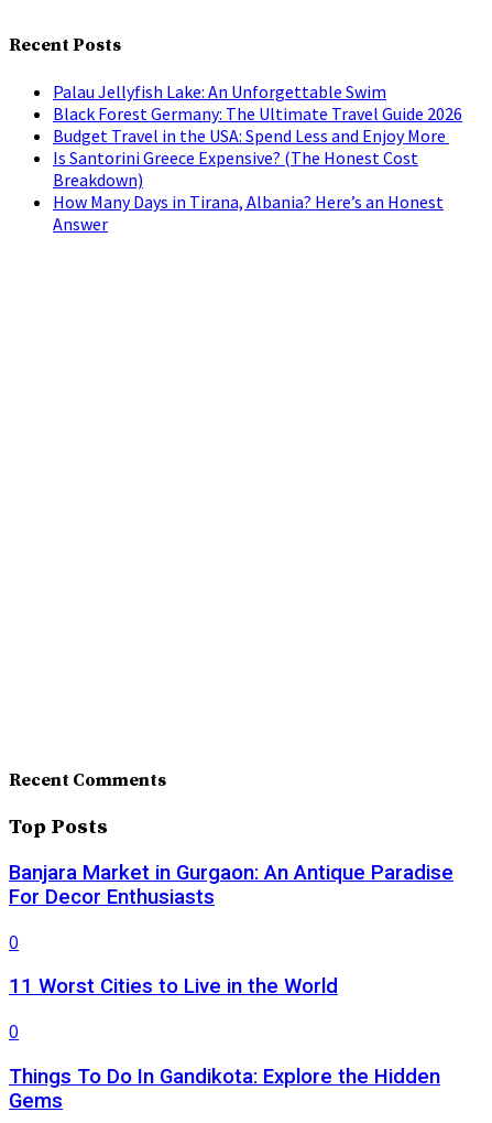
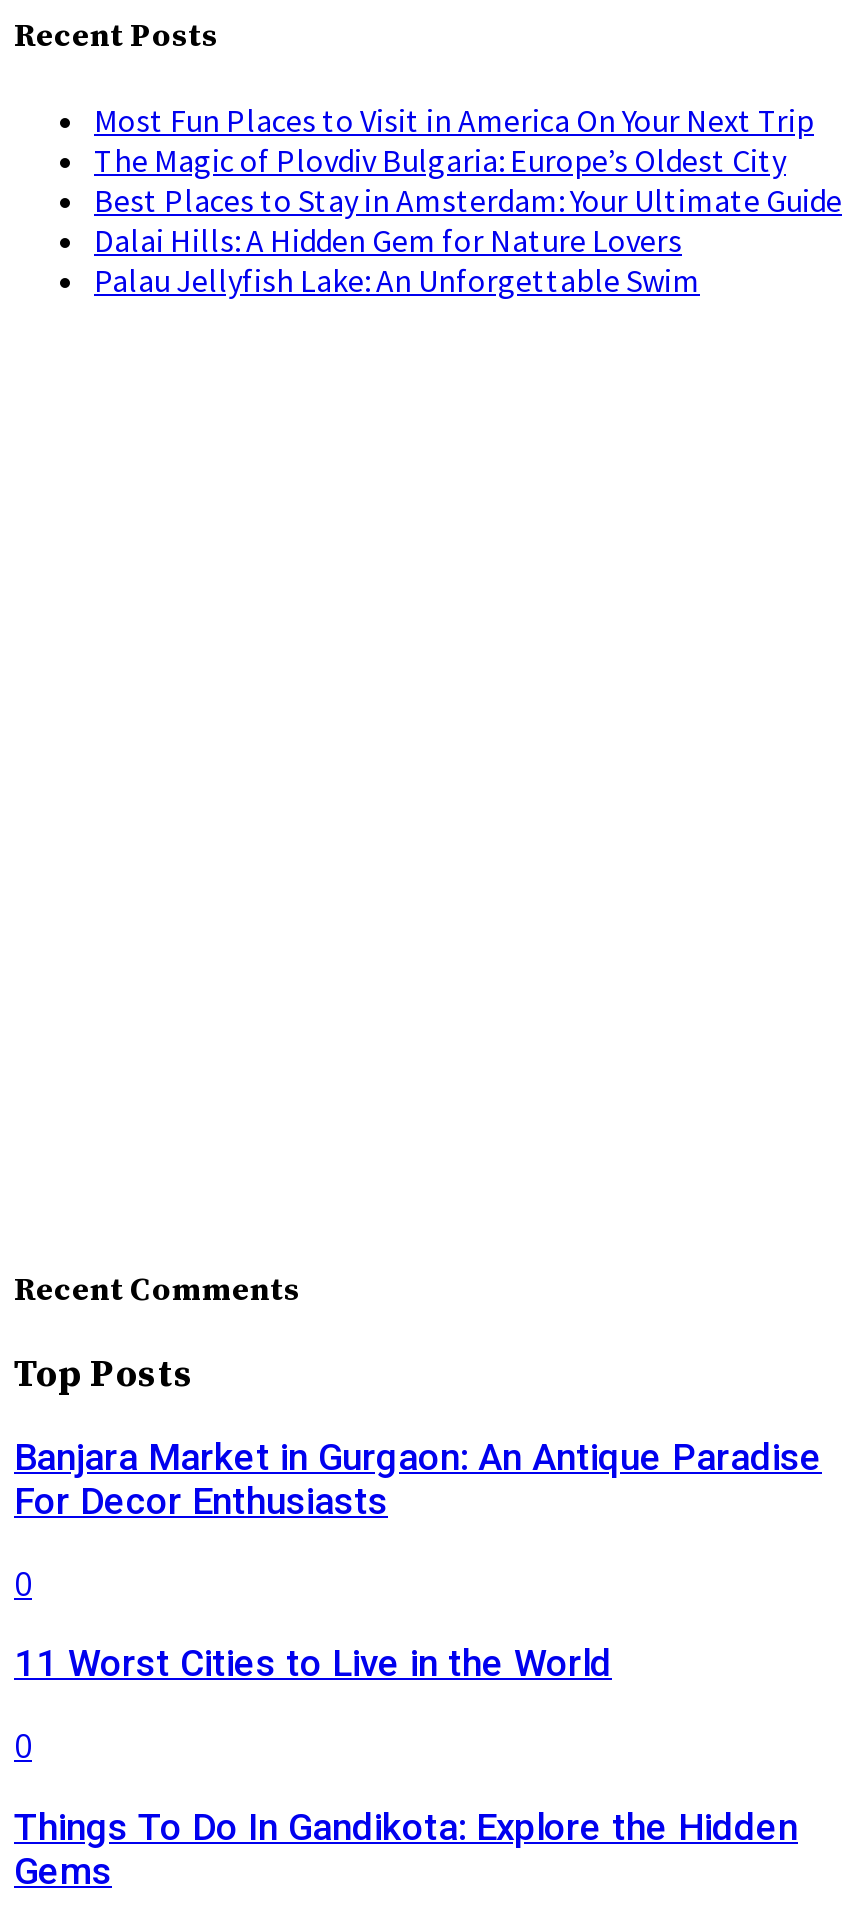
+ Most Fun Places to Visit in America On Your Next Trip
+ The Magic of Plovdiv Bulgaria: Europe’s Oldest City
+ Best Places to Stay in Amsterdam: Your Ultimate Guide
+ Dalai Hills: A Hidden Gem for Nature Lovers

moved down: Palau Jellyfish Lake: An Unforgettable Swim

- Black Forest Germany: The Ultimate Travel Guide 2026
- Budget Travel in the USA: Spend Less and Enjoy More
- Is Santorini Greece Expensive? (The Honest Cost
- Breakdown)
- How Many Days in Tirana, Albania? Here’s an Honest
- Answer
